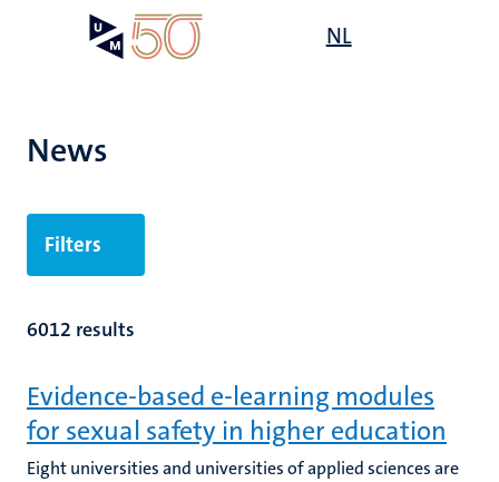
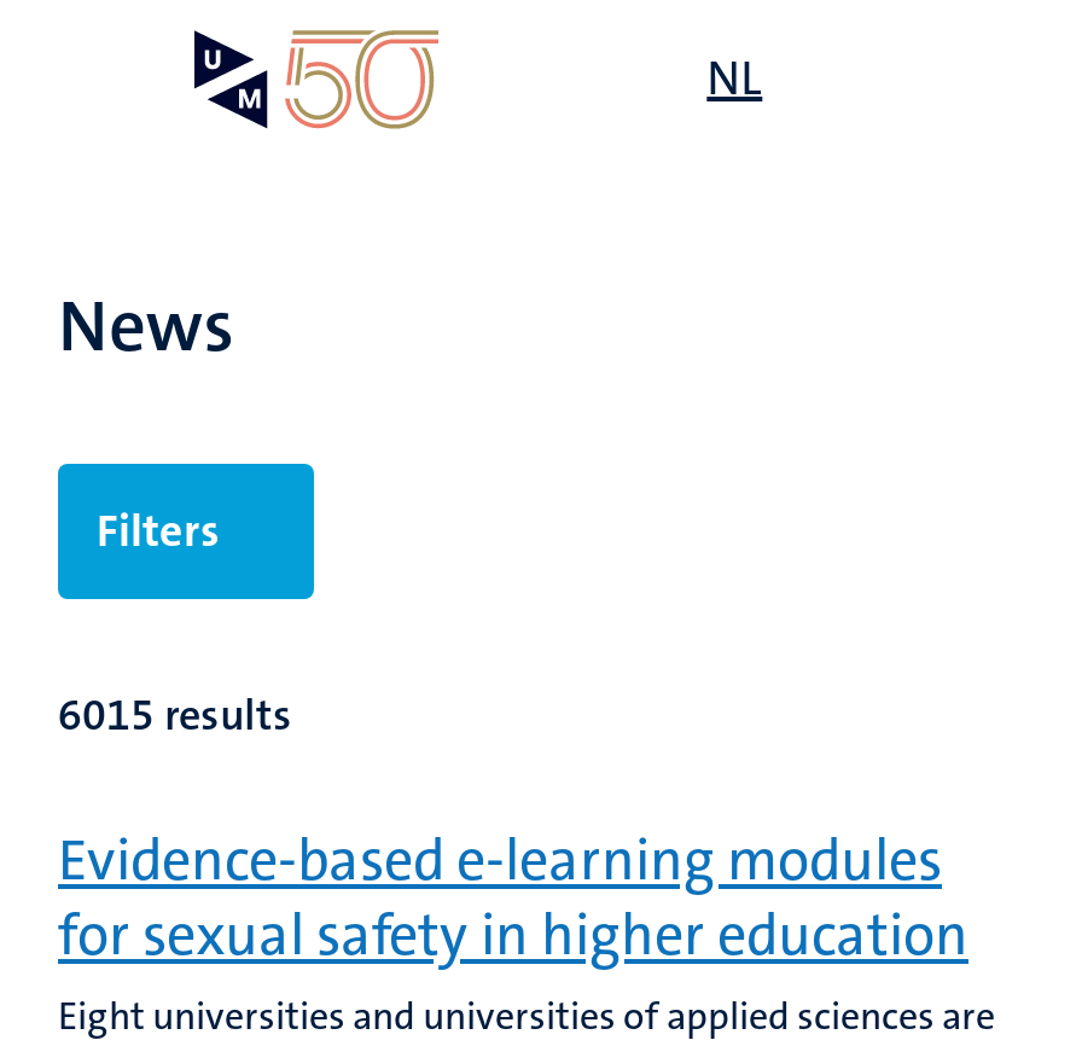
- 6012 results
+ 6015 results
